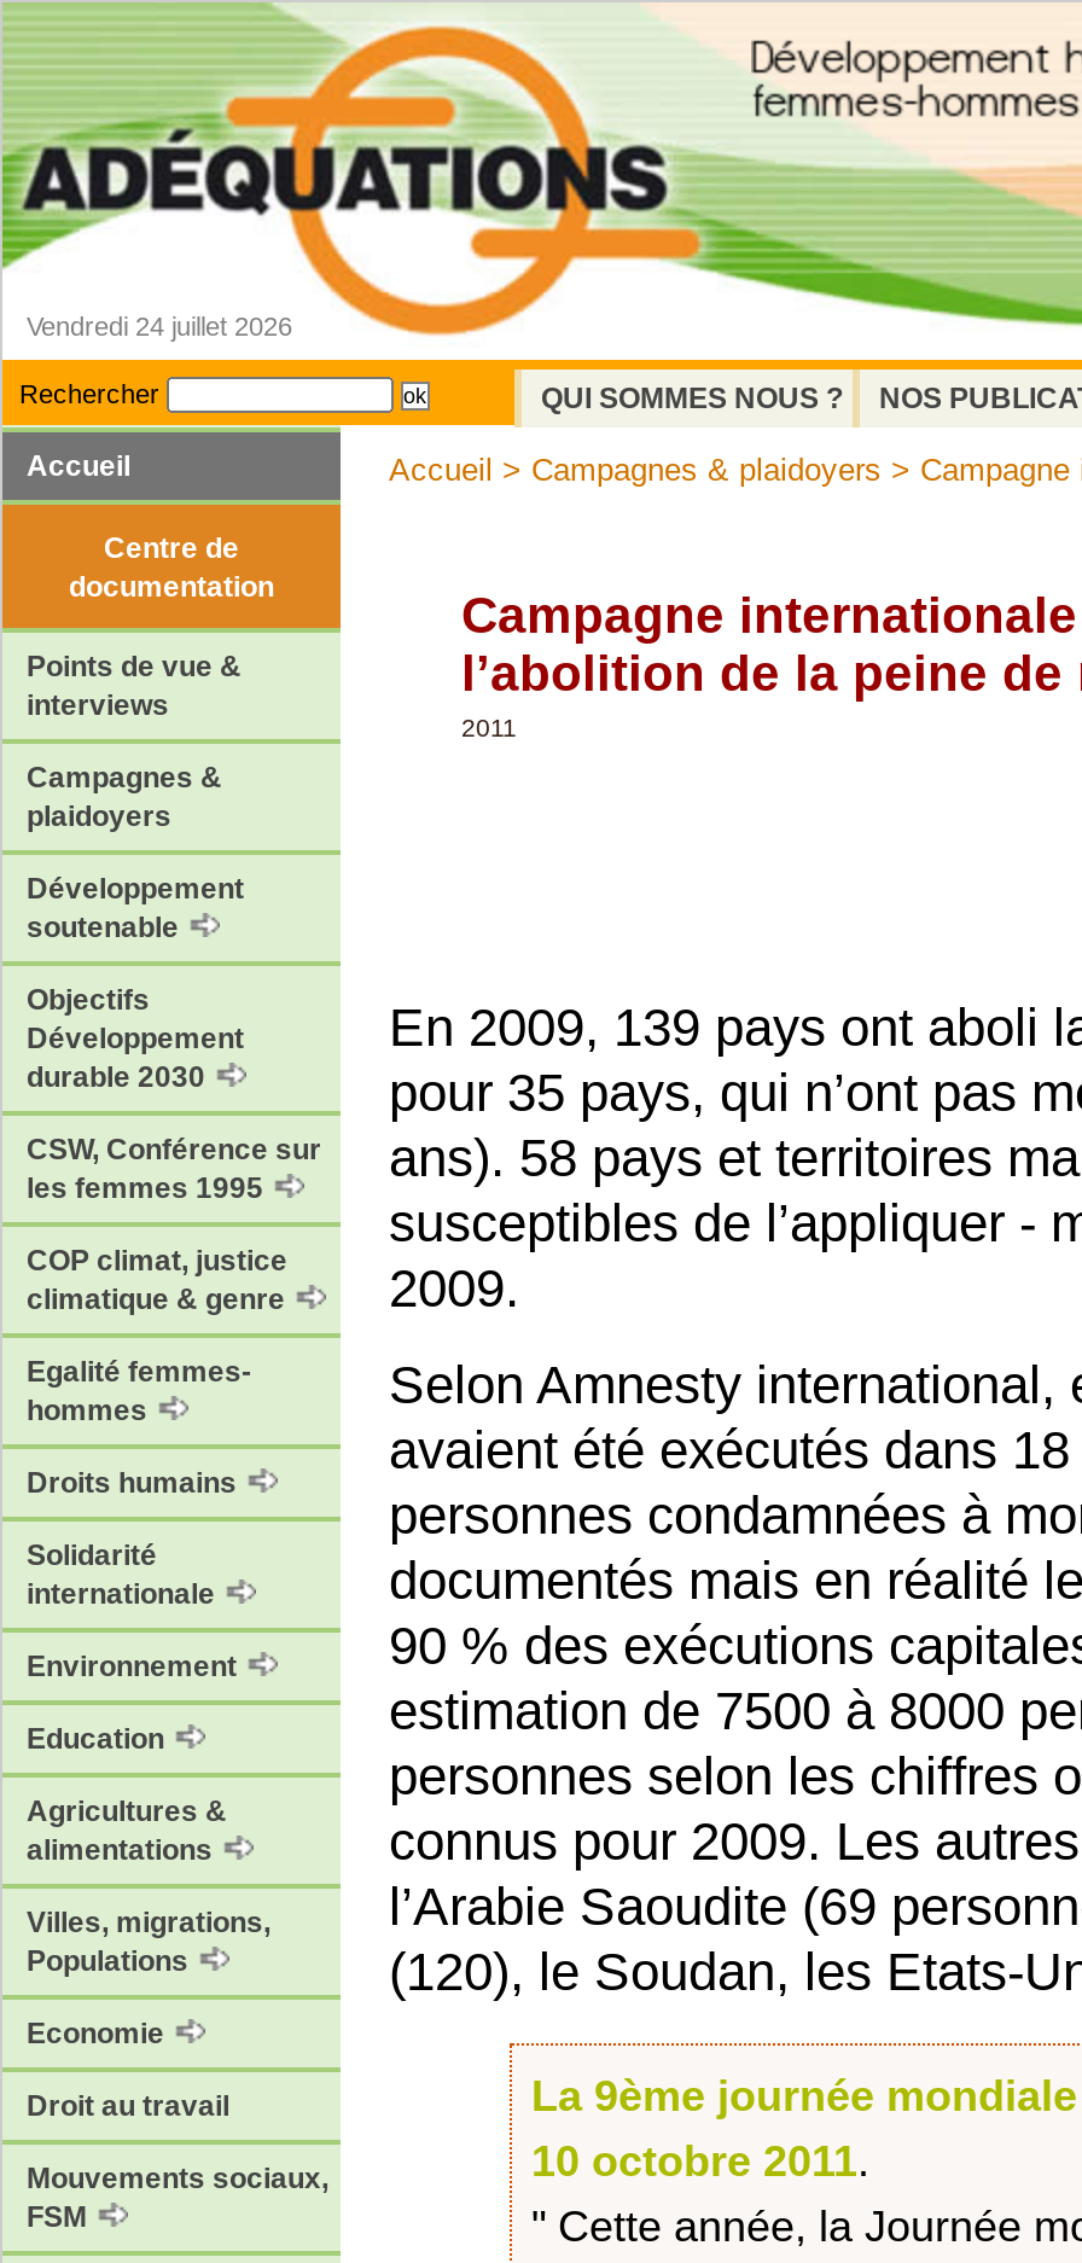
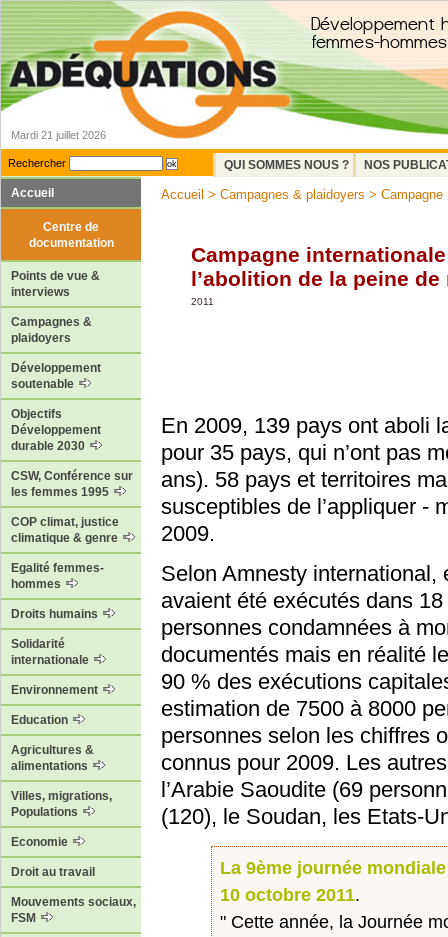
- Vendredi 24 juillet 2026
+ Mardi 21 juillet 2026
